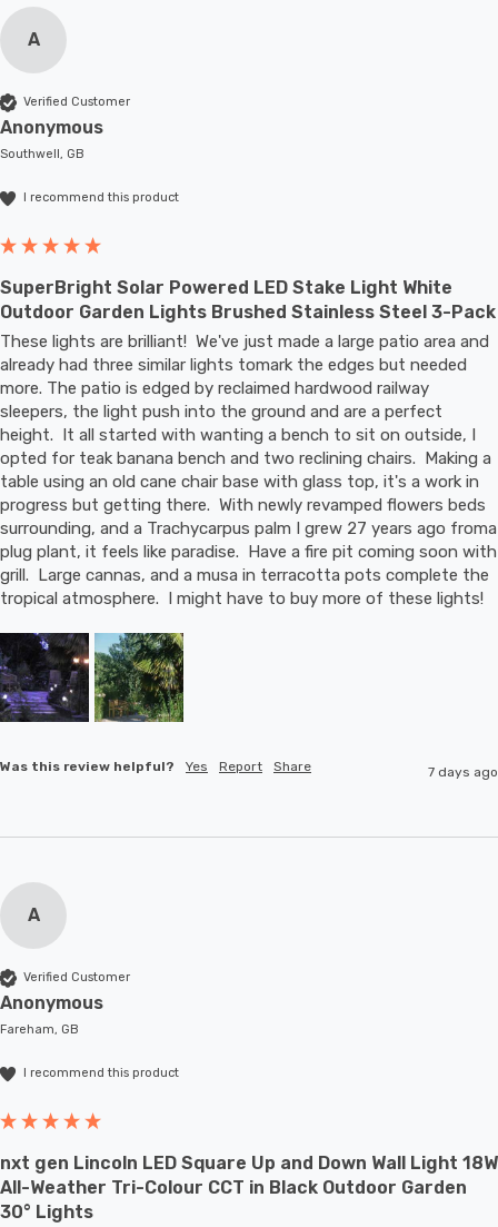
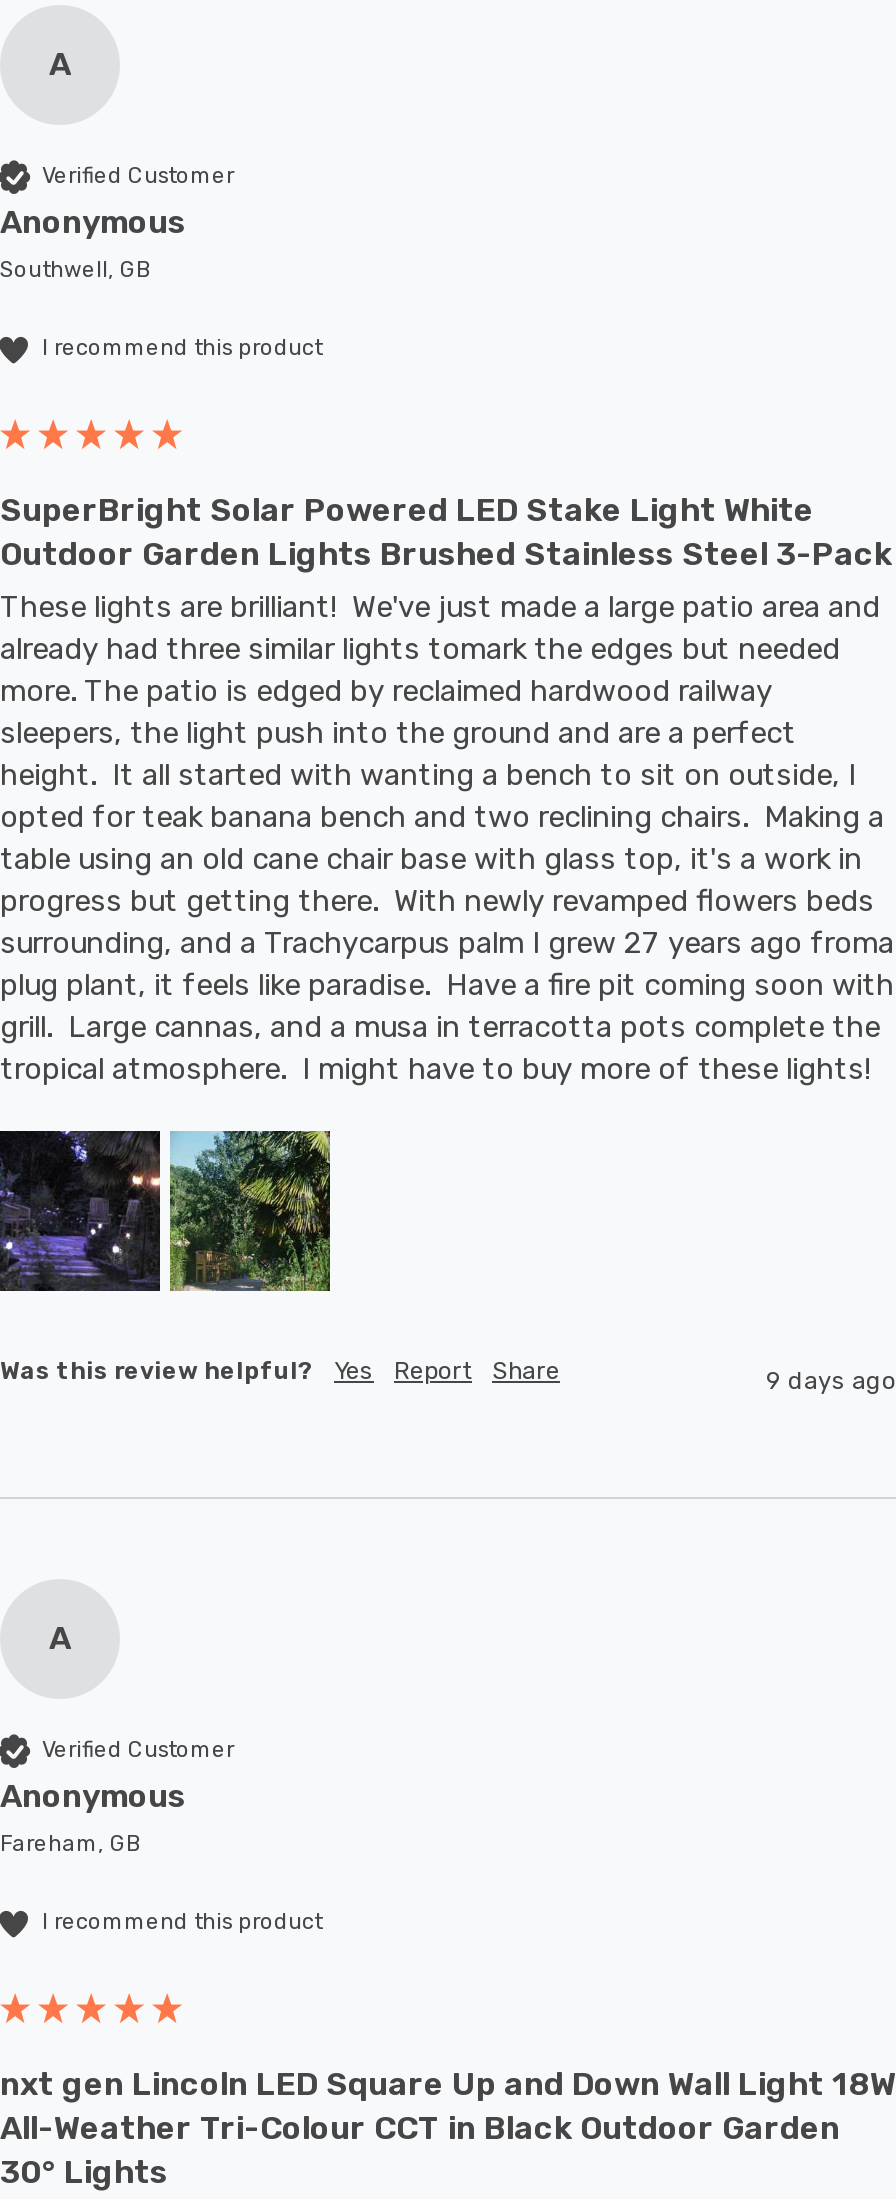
- 7 days ago
+ 9 days ago
